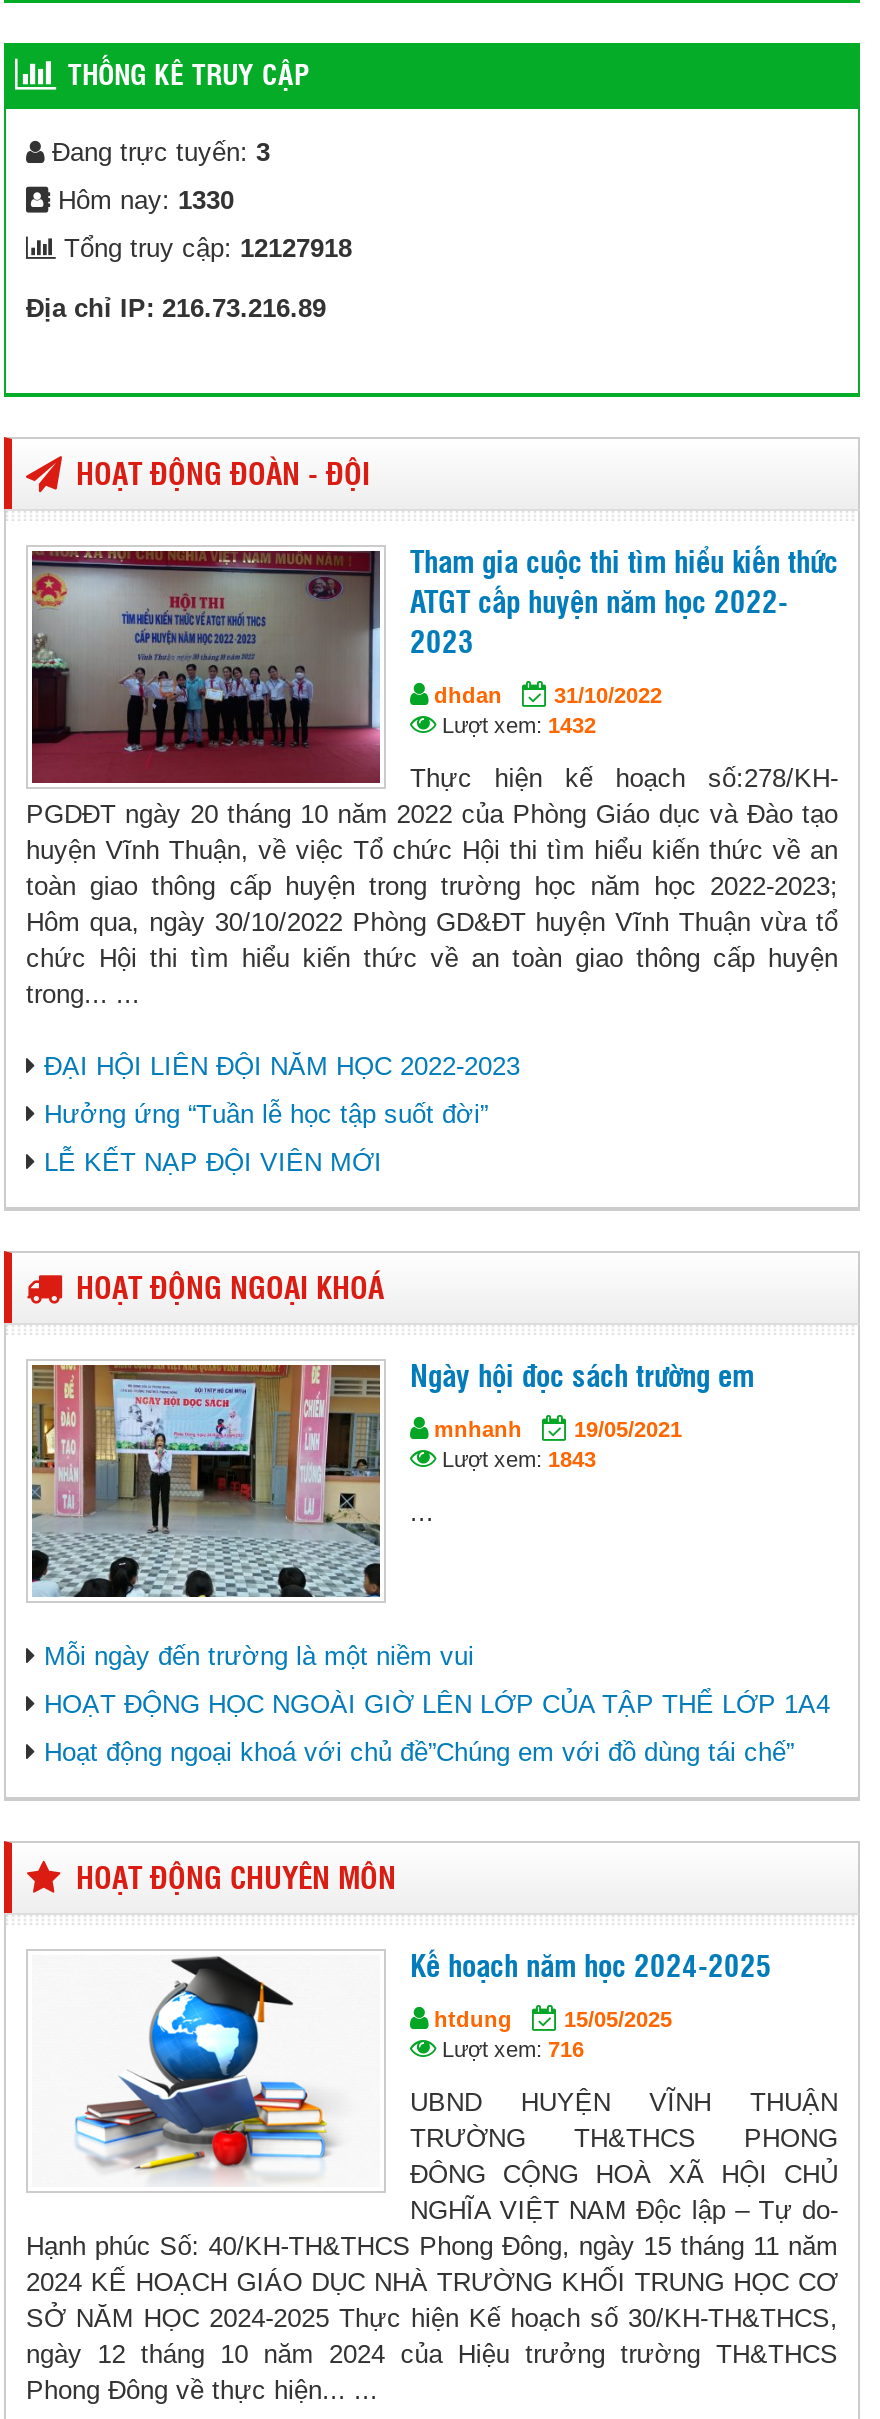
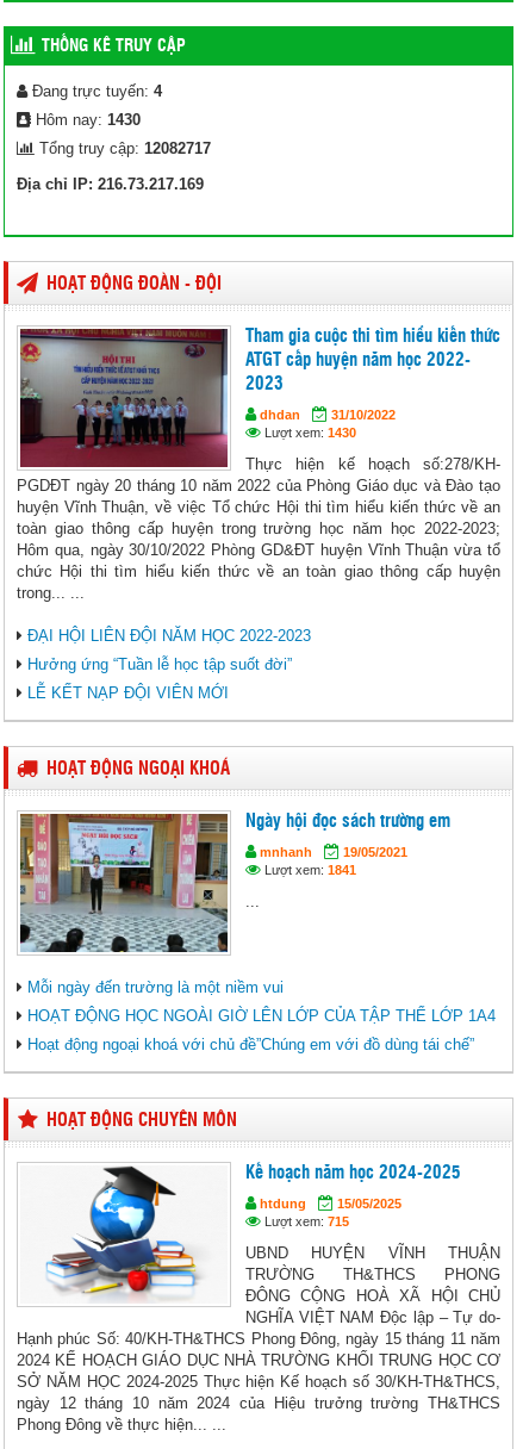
- Đang trực tuyến: 3
+ Đang trực tuyến: 4

- Hôm nay: 1330
+ Hôm nay: 1430

- Tổng truy cập: 12127918
+ Tổng truy cập: 12082717

- Địa chỉ IP: 216.73.216.89
+ Địa chỉ IP: 216.73.217.169

- Lượt xem: 1432
+ Lượt xem: 1430

- Lượt xem: 1843
+ Lượt xem: 1841

- Lượt xem: 716
+ Lượt xem: 715
